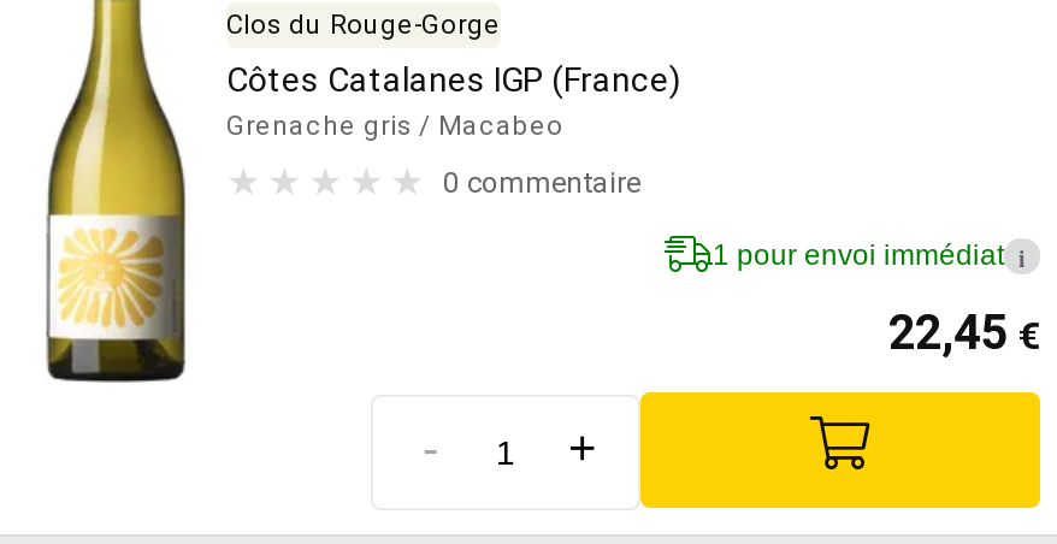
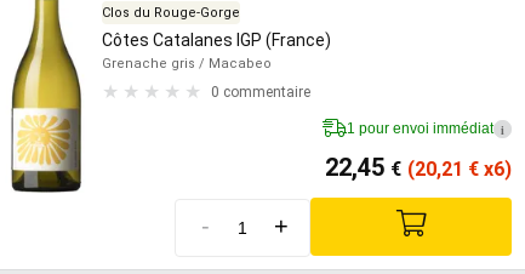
- 22,45 €
+ 22,45 € (20,21 €x6)
